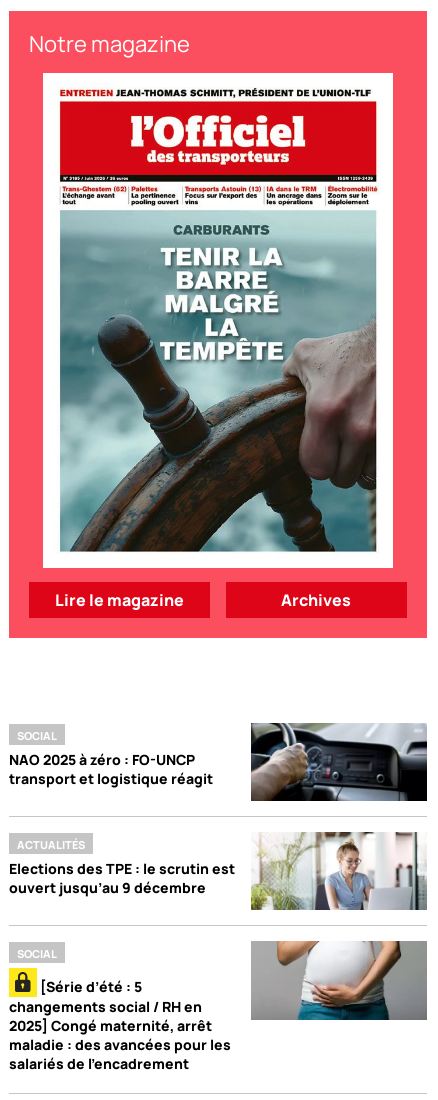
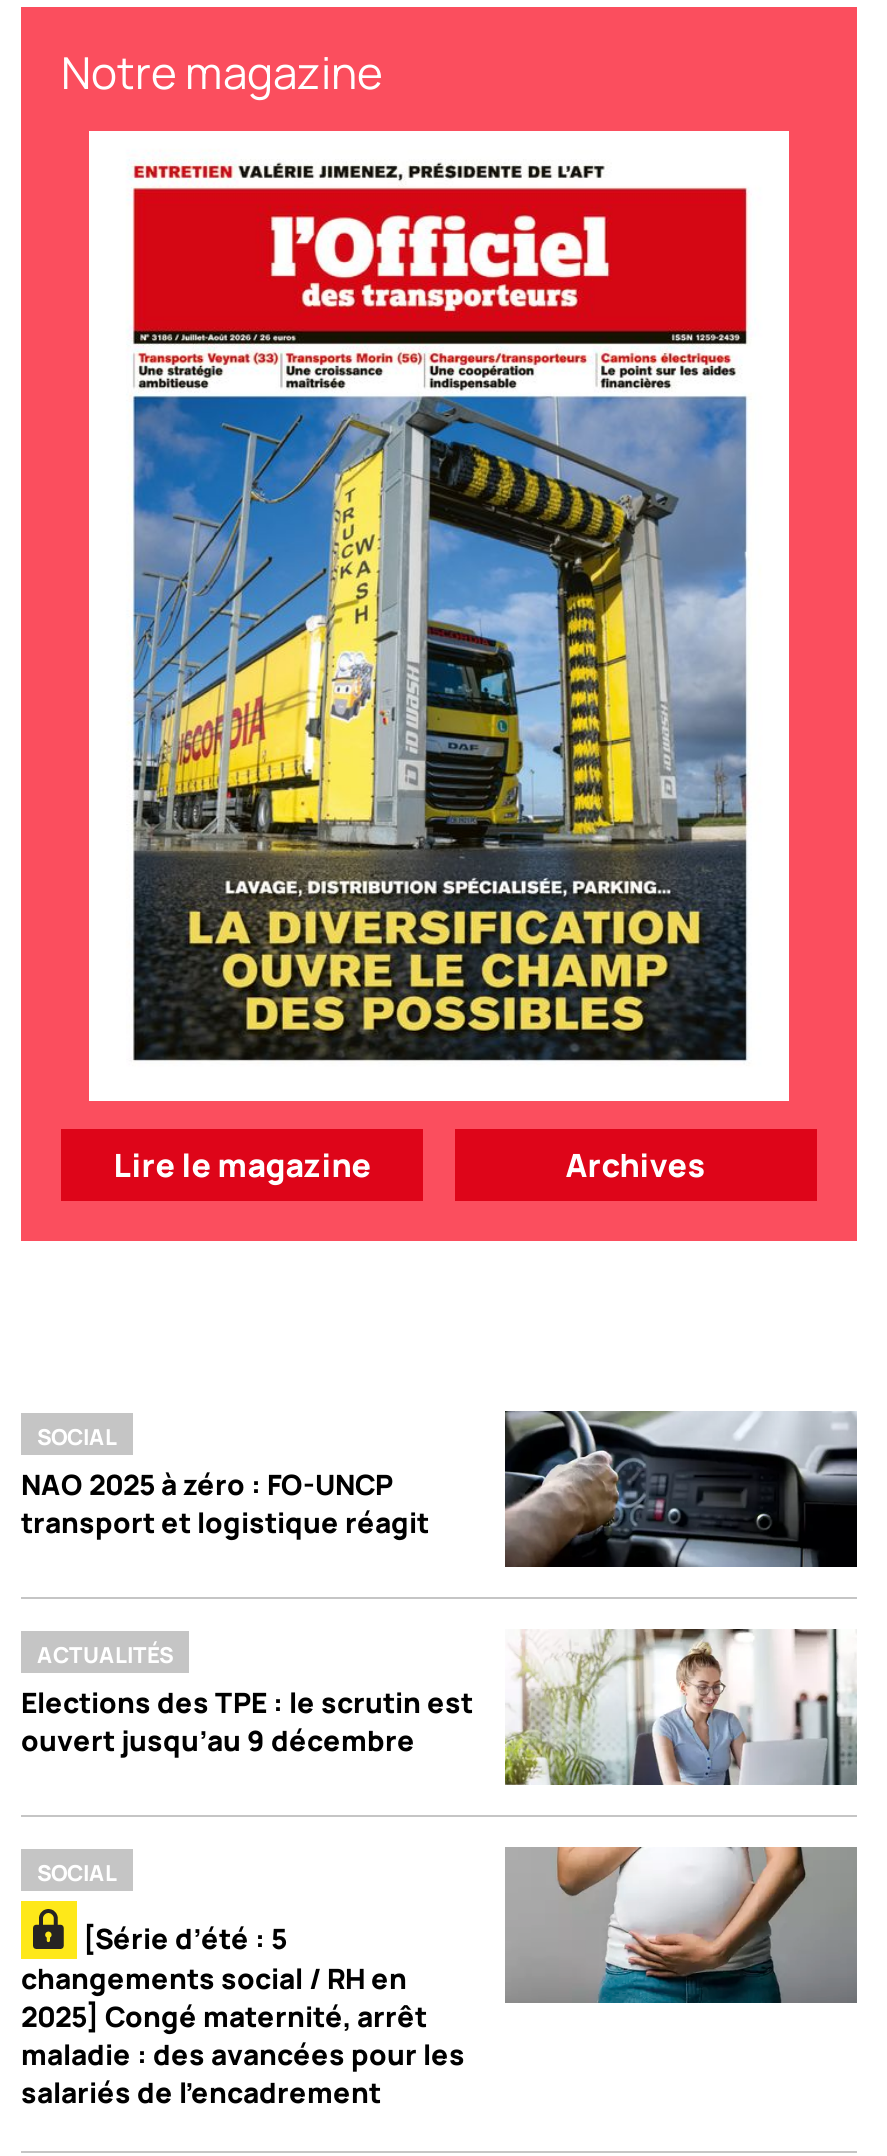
- [image]
+ [image]
